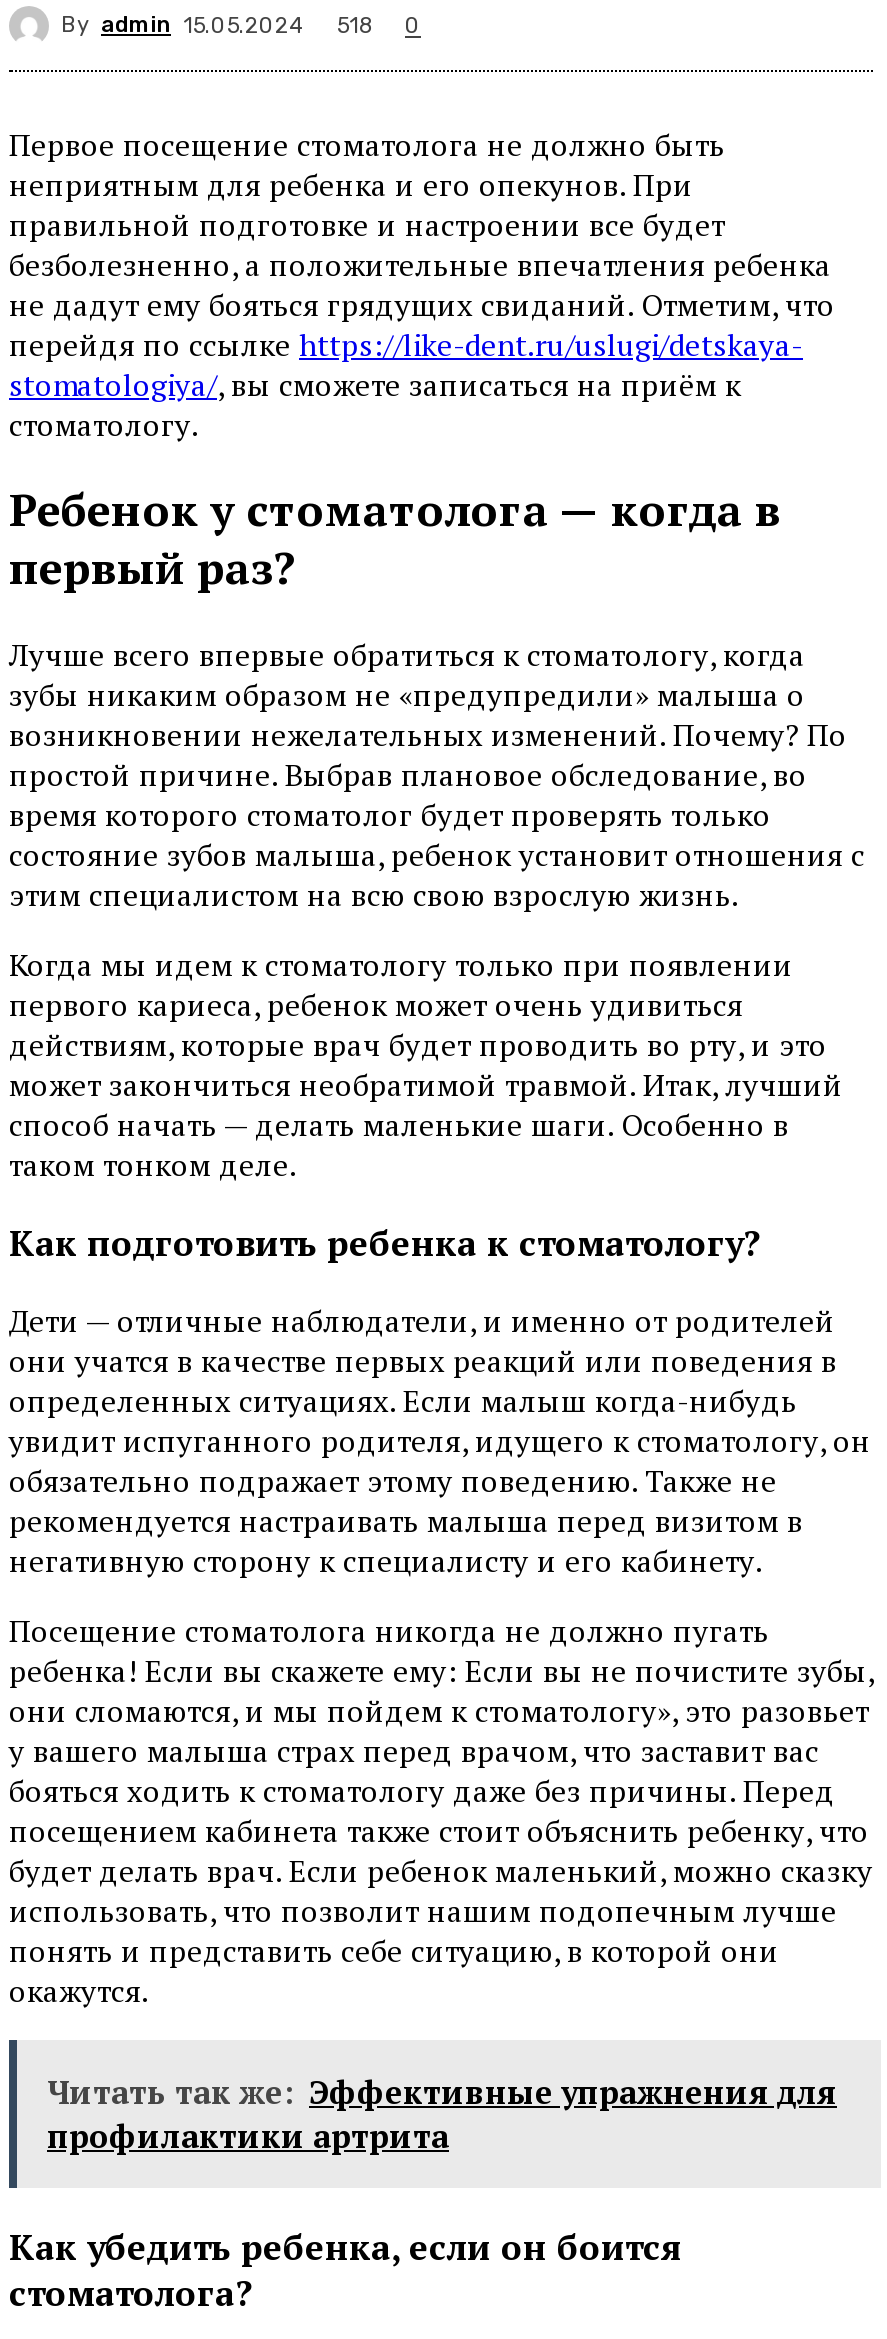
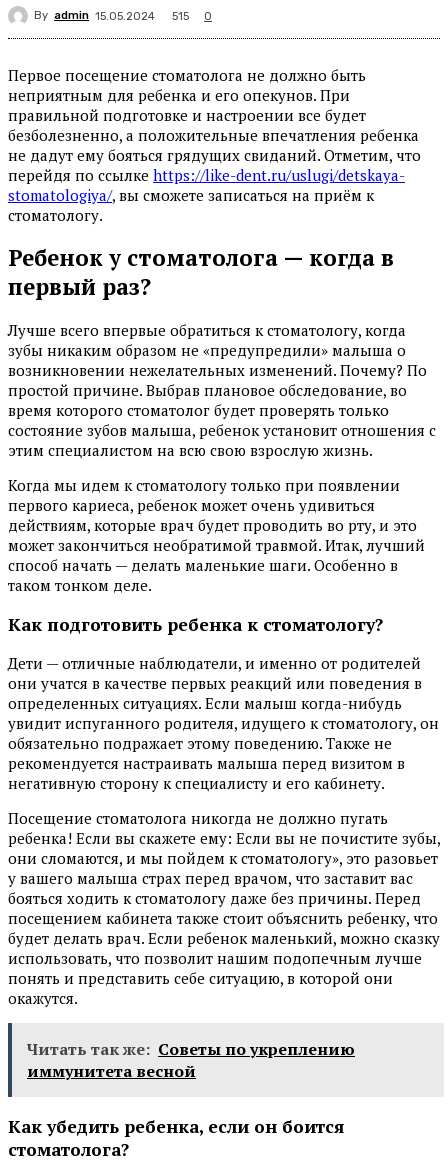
- By admin 15.05.2024 518 0
+ By admin 15.05.2024 515 0

- Читать так же: Эффективные упражнения для
- профилактики артрита
+ Читать так же: Советы по укреплению
+ иммунитета весной
